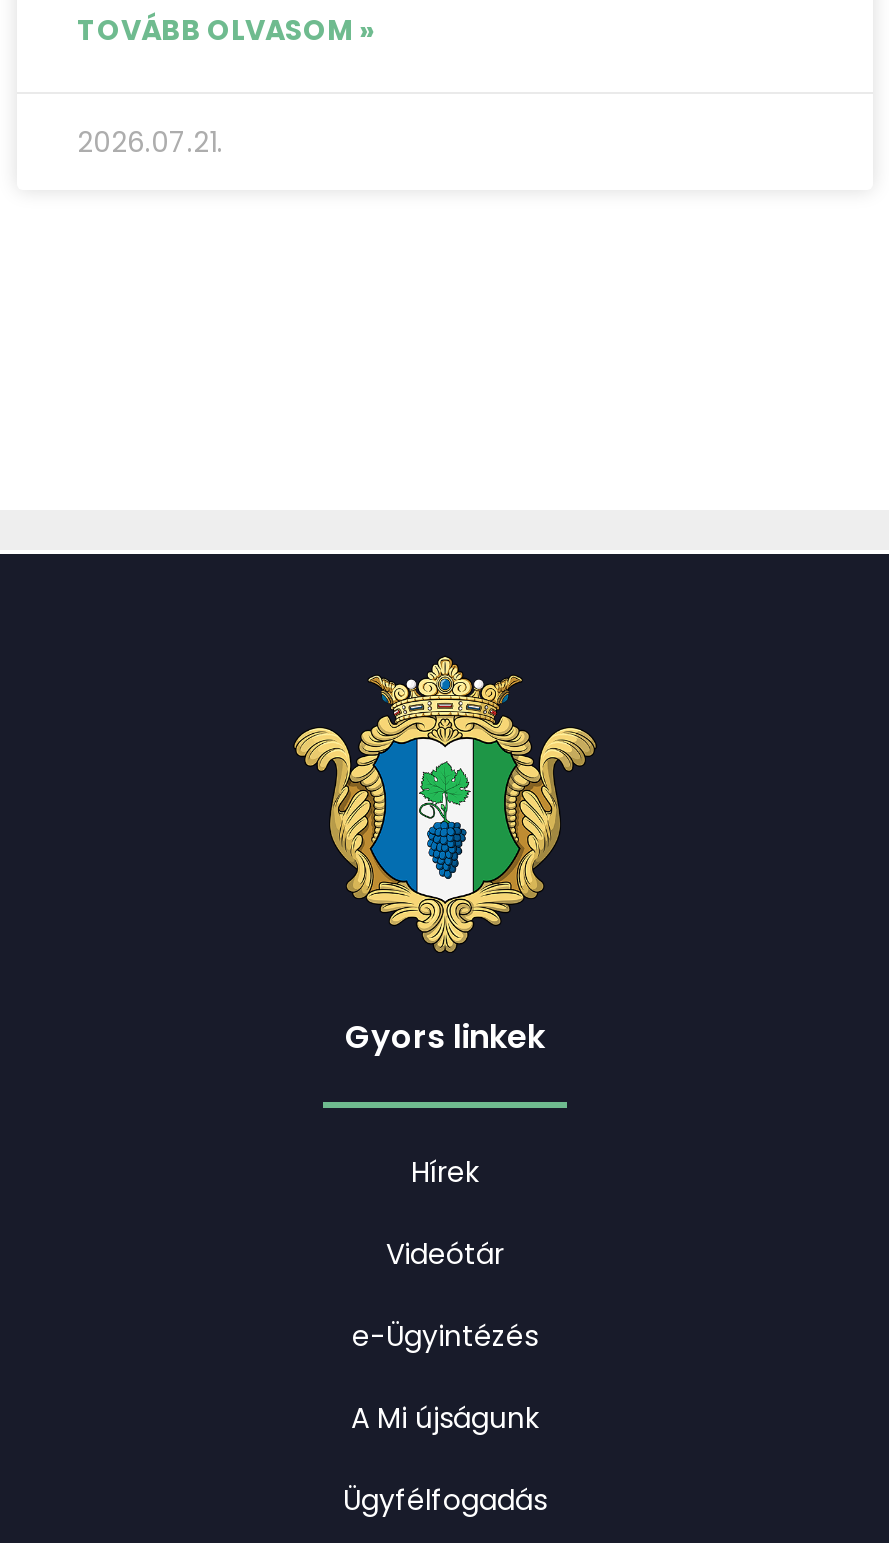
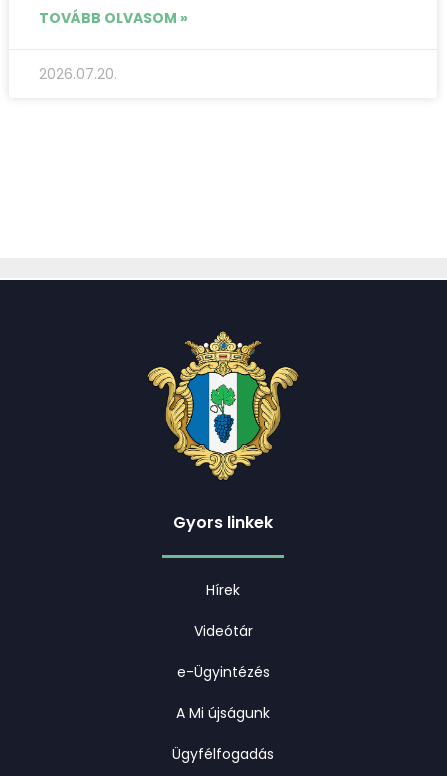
- 2026.07.21.
+ 2026.07.20.
